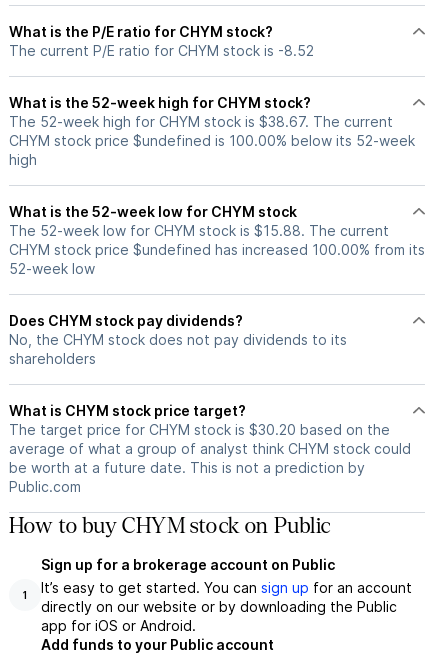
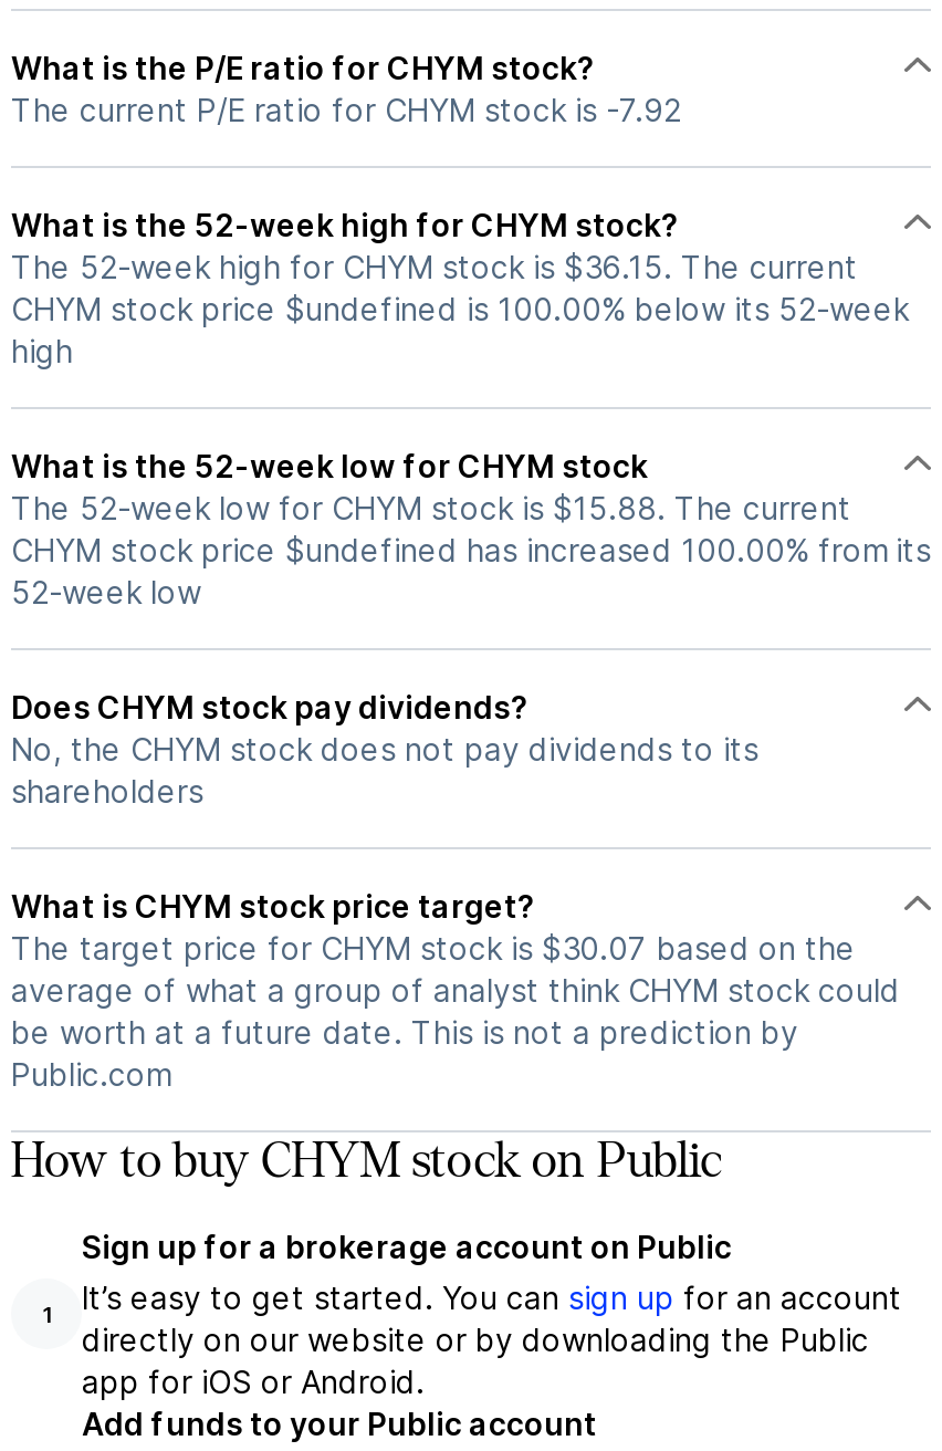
- The current P/E ratio for CHYM stock is -8.52
+ The current P/E ratio for CHYM stock is -7.92

- The 52-week high for CHYM stock is $38.67. The current
+ The 52-week high for CHYM stock is $36.15. The current

- The target price for CHYM stock is $30.20 based on the
+ The target price for CHYM stock is $30.07 based on the
